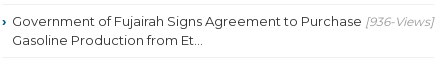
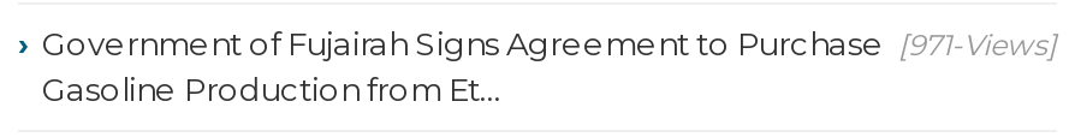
- Government of Fujairah Signs Agreement to Purchase [936-Views]
+ Government of Fujairah Signs Agreement to Purchase [971-Views]
